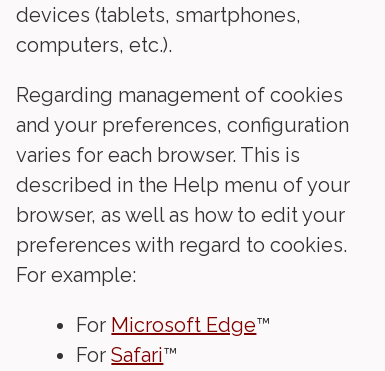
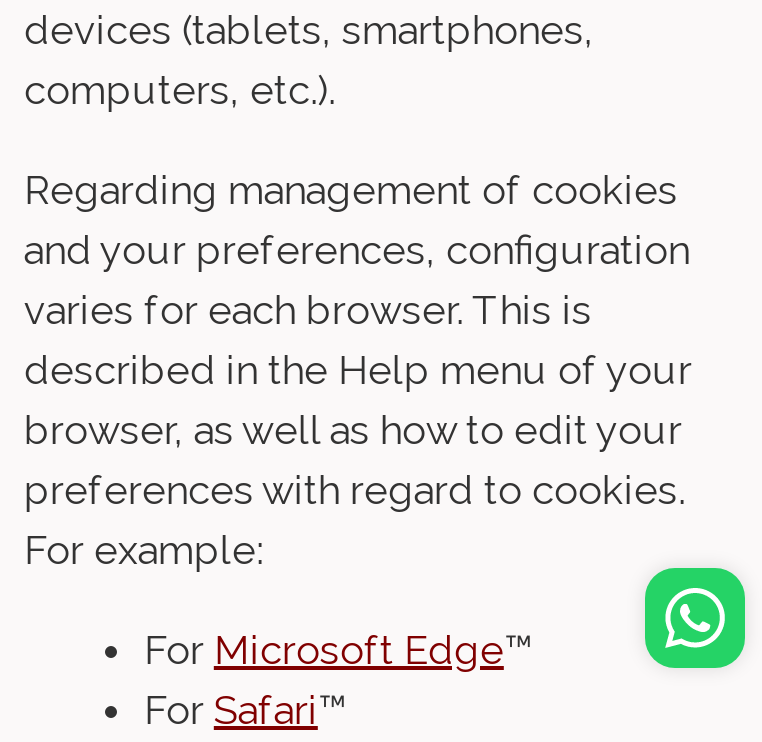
+ [image]
